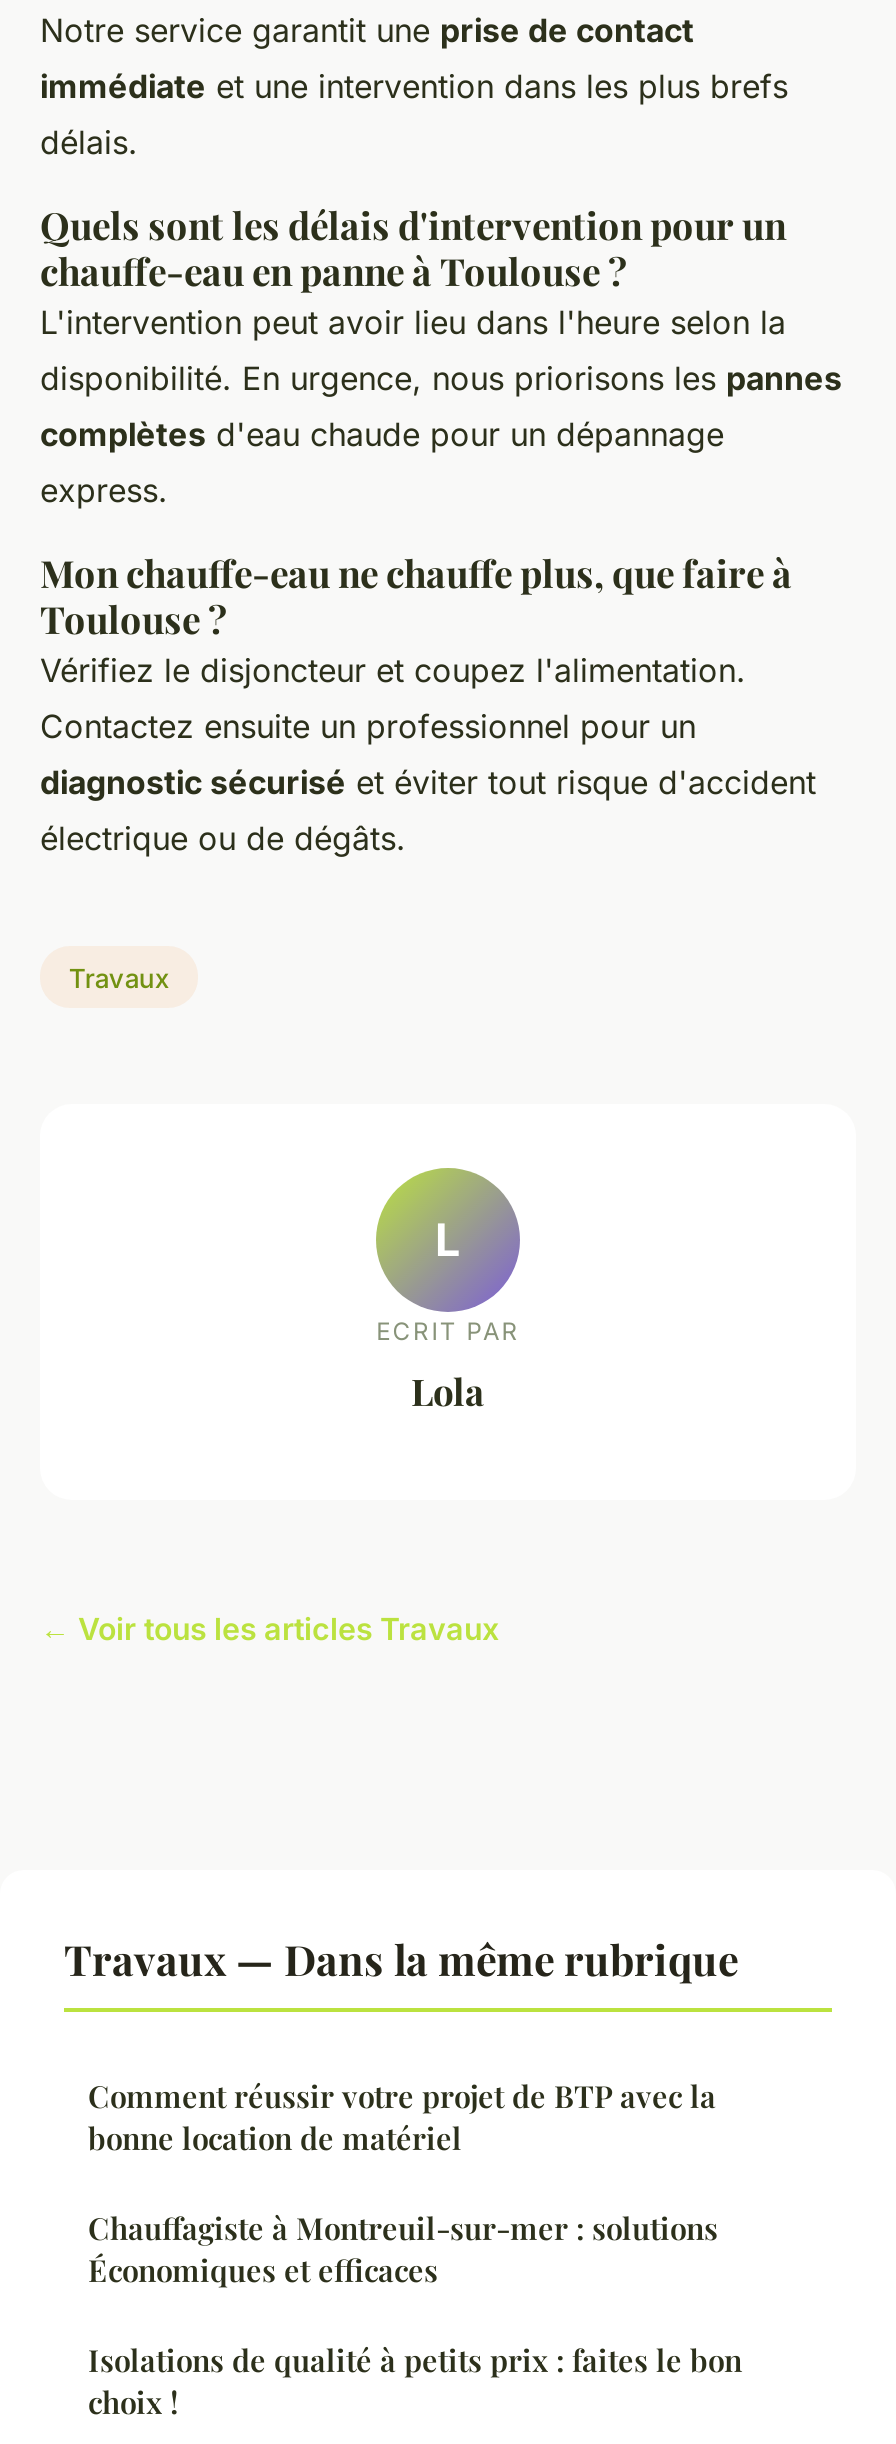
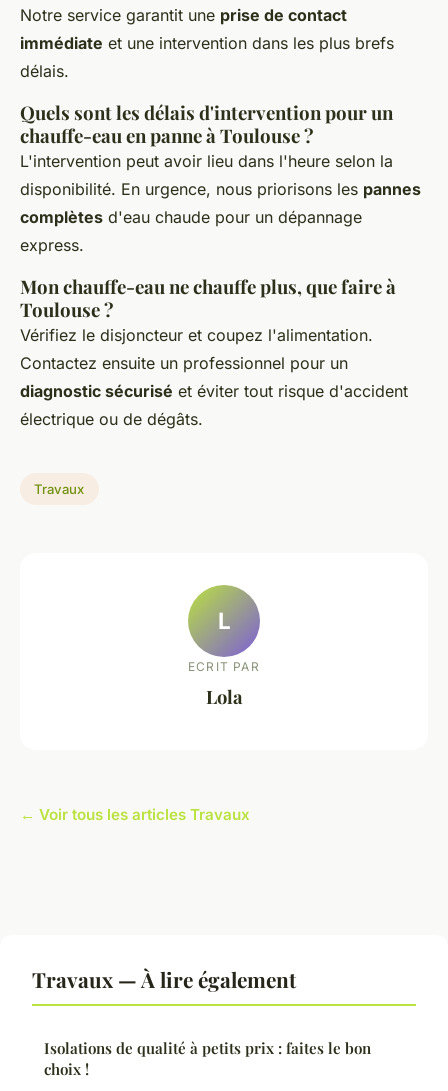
- Travaux — Dans la même rubrique
- Comment réussir votre projet de BTP avec la
- bonne location de matériel
- Chauffagiste à Montreuil-sur-mer : solutions
- Économiques et efficaces
+ Travaux — À lire également
